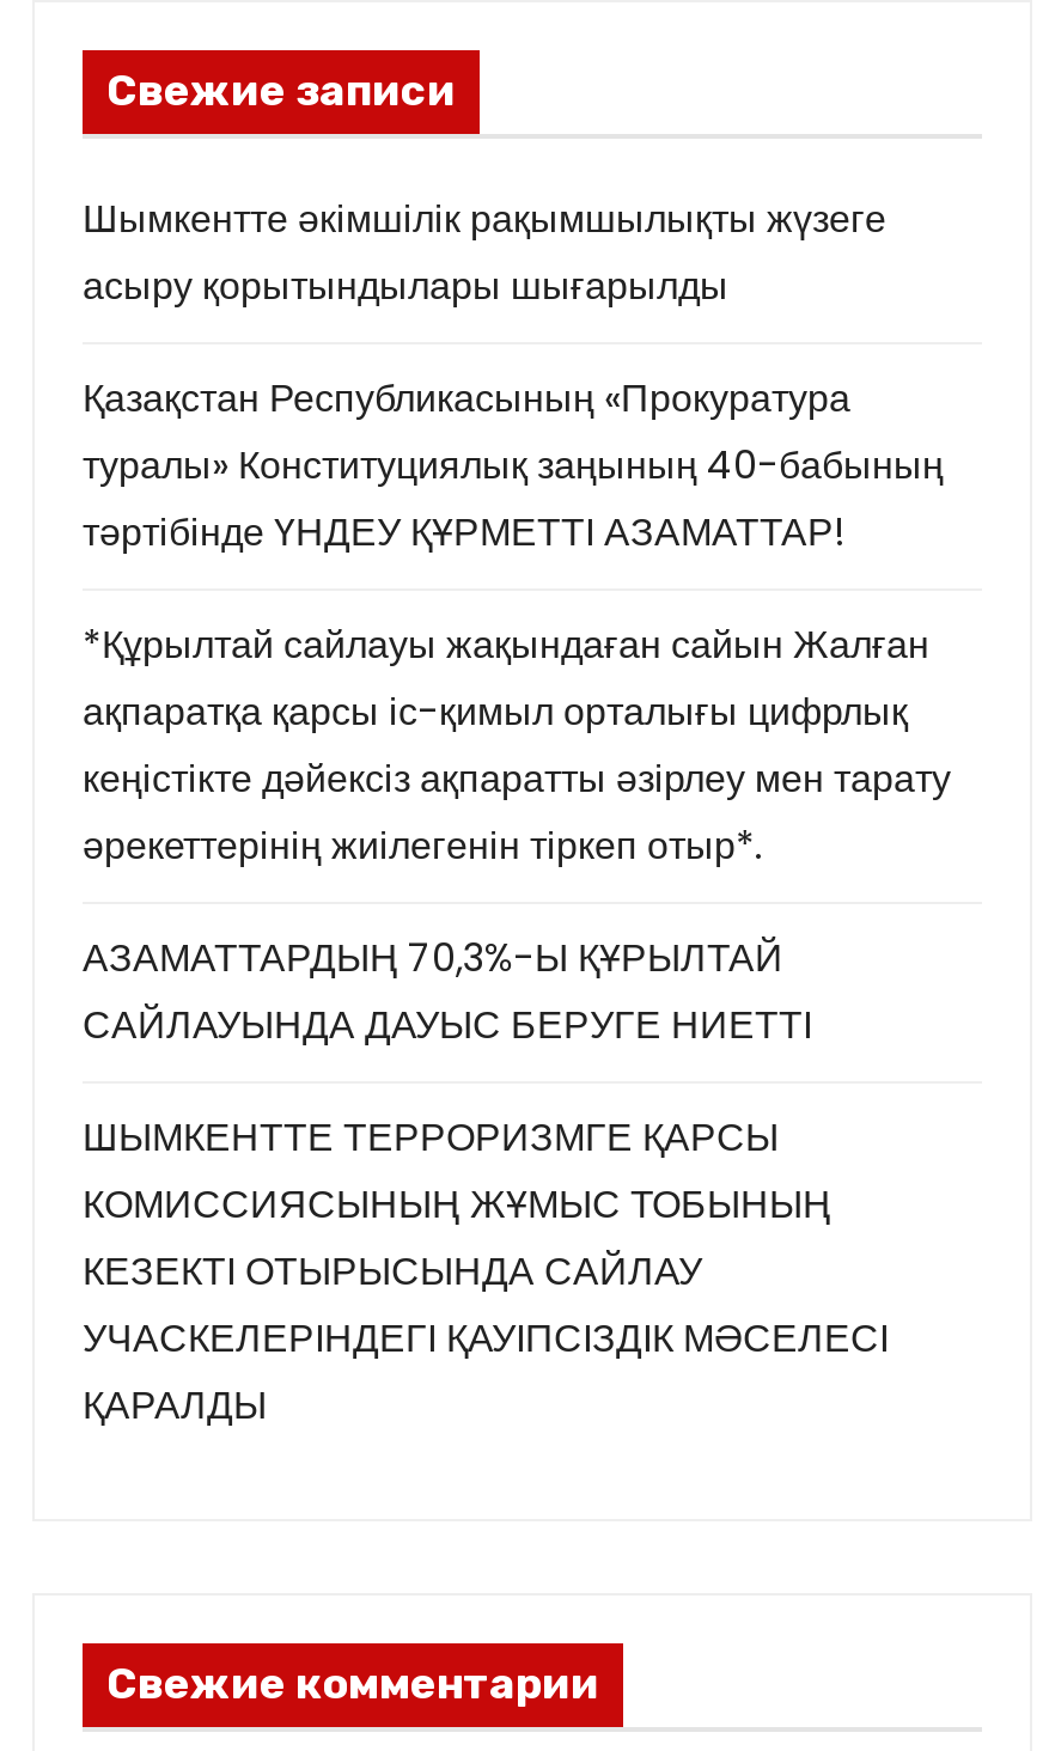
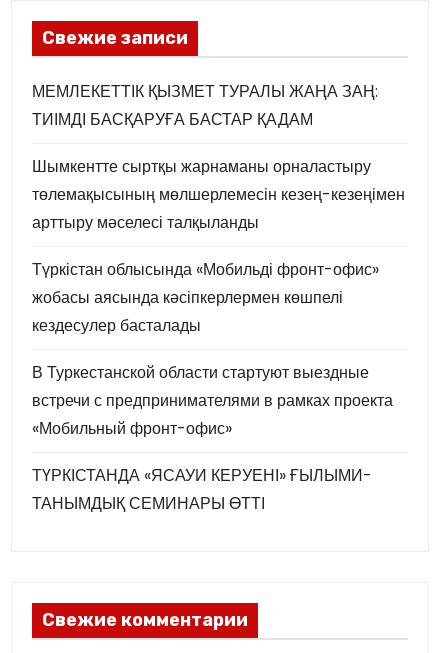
- Шымкентте әкімшілік рақымшылықты жүзеге
- асыру қорытындылары шығарылды
+ МЕМЛЕКЕТТІК ҚЫЗМЕТ ТУРАЛЫ ЖАҢА ЗАҢ:
+ ТИІМДІ БАСҚАРУҒА БАСТАР ҚАДАМ

- Қазақстан Республикасының «Прокуратура
- туралы» Конституциялық заңының 40-бабының
- тәртібінде ҮНДЕУ ҚҰРМЕТТІ АЗАМАТТАР!
+ Шымкентте сыртқы жарнаманы орналастыру
+ төлемақысының мөлшерлемесін кезең-кезеңімен
+ арттыру мәселесі талқыланды

- *Құрылтай сайлауы жақындаған сайын Жалған
- ақпаратқа қарсы іс-қимыл орталығы цифрлық
- кеңістікте дәйексіз ақпаратты әзірлеу мен тарату
- әрекеттерінің жиілегенін тіркеп отыр*.
+ Түркістан облысында «Мобильді фронт-офис»
+ жобасы аясында кәсіпкерлермен көшпелі
+ кездесулер басталады

- АЗАМАТТАРДЫҢ 70,3%-Ы ҚҰРЫЛТАЙ
- САЙЛАУЫНДА ДАУЫС БЕРУГЕ НИЕТТІ
+ В Туркестанской области стартуют выездные
+ встречи с предпринимателями в рамках проекта
+ «Мобильный фронт-офис»

- ШЫМКЕНТТЕ ТЕРРОРИЗМГЕ ҚАРСЫ
- КОМИССИЯСЫНЫҢ ЖҰМЫС ТОБЫНЫҢ
- КЕЗЕКТІ ОТЫРЫСЫНДА САЙЛАУ
- УЧАСКЕЛЕРІНДЕГІ ҚАУІПСІЗДІК МӘСЕЛЕСІ
- ҚАРАЛДЫ
+ ТҮРКІСТАНДА «ЯСАУИ КЕРУЕНІ» ҒЫЛЫМИ-
+ ТАНЫМДЫҚ СЕМИНАРЫ ӨТТІ
